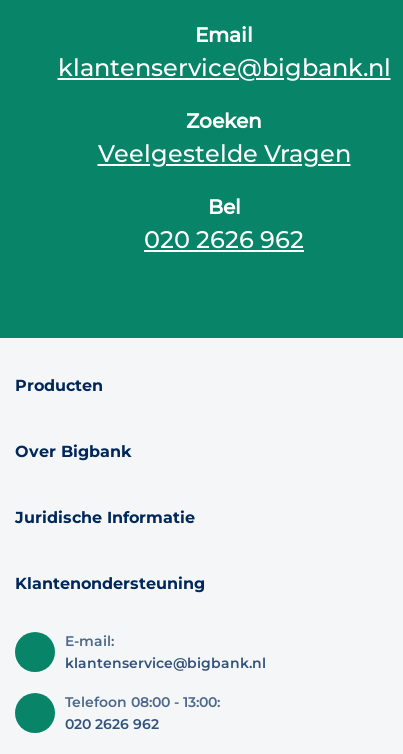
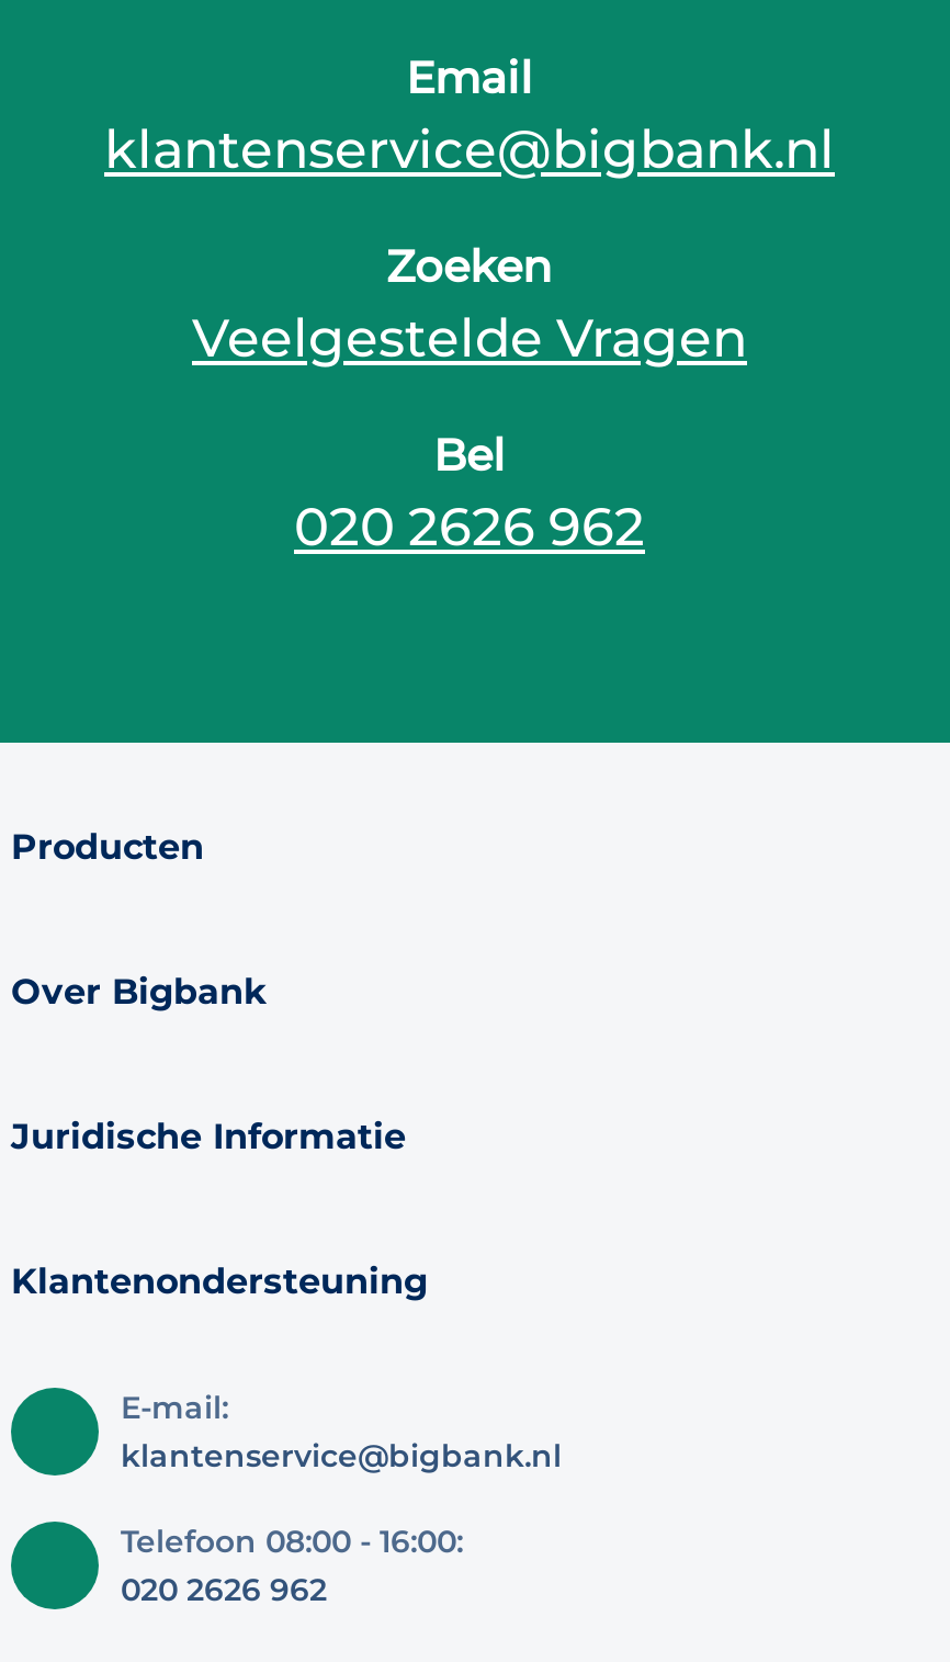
- Telefoon 08:00 - 13:00:
+ Telefoon 08:00 - 16:00:
